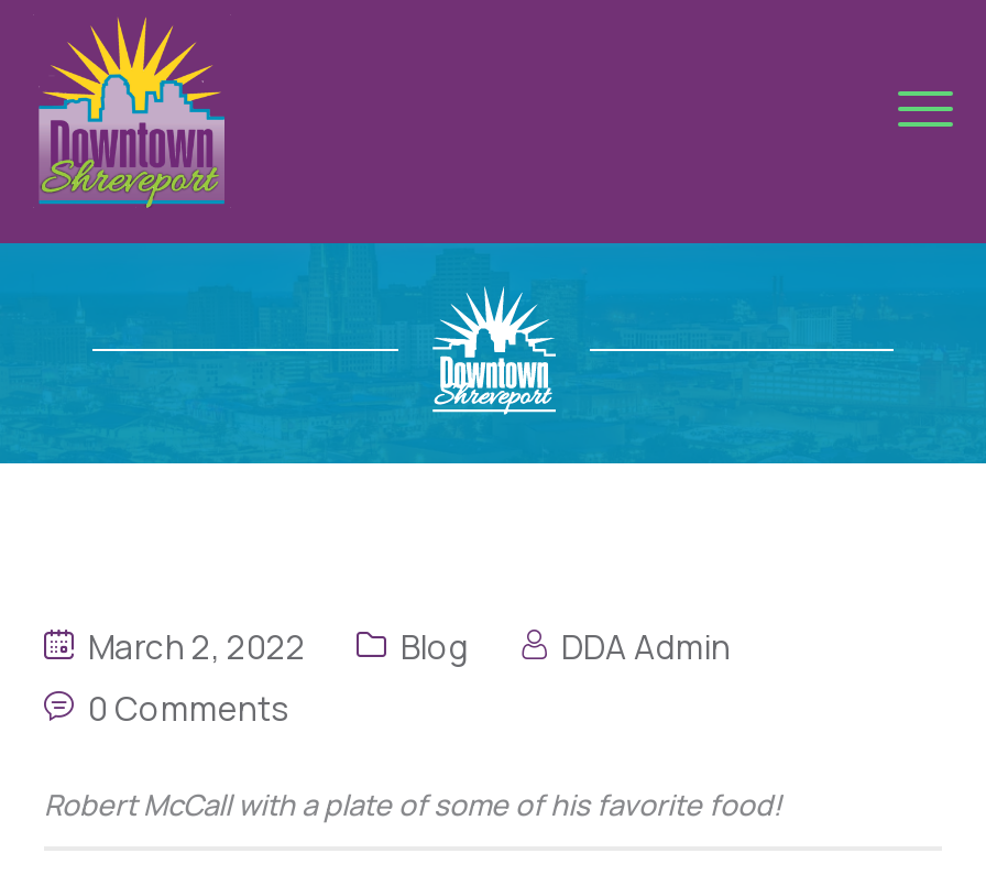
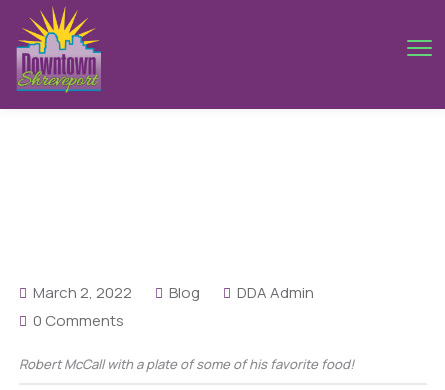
- [image]
